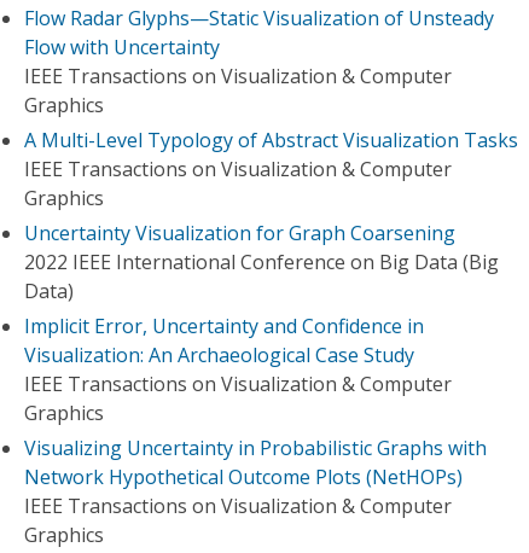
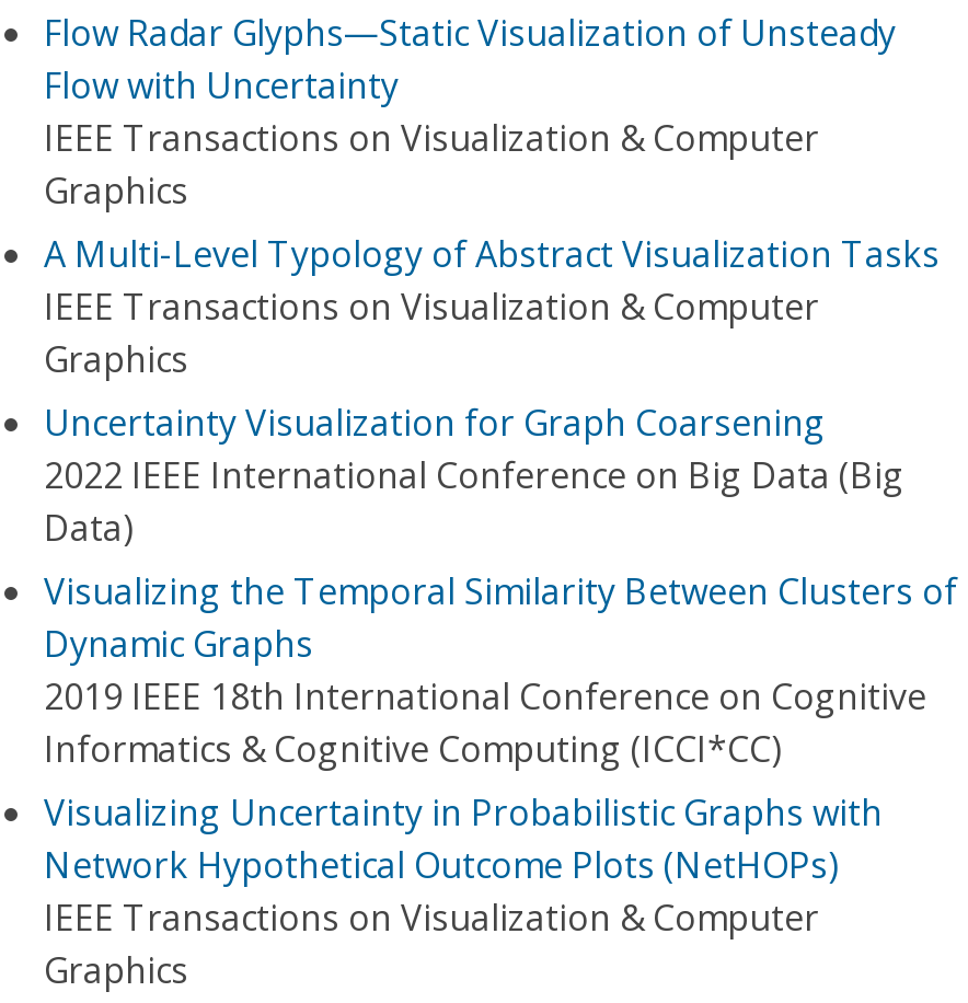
- Implicit Error, Uncertainty and Confidence in
- Visualization: An Archaeological Case Study
- IEEE Transactions on Visualization & Computer
- Graphics
+ Visualizing the Temporal Similarity Between Clusters of
+ Dynamic Graphs
+ 2019 IEEE 18th International Conference on Cognitive
+ Informatics & Cognitive Computing (ICCI*CC)
